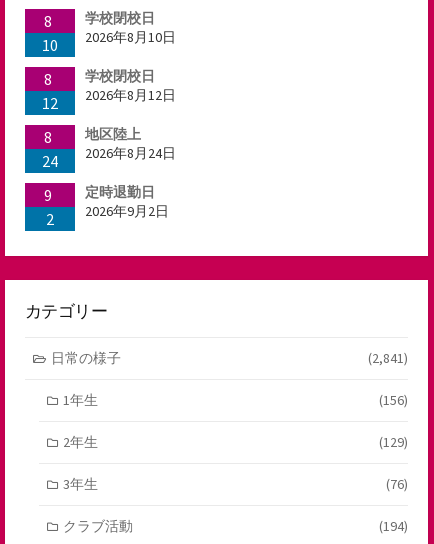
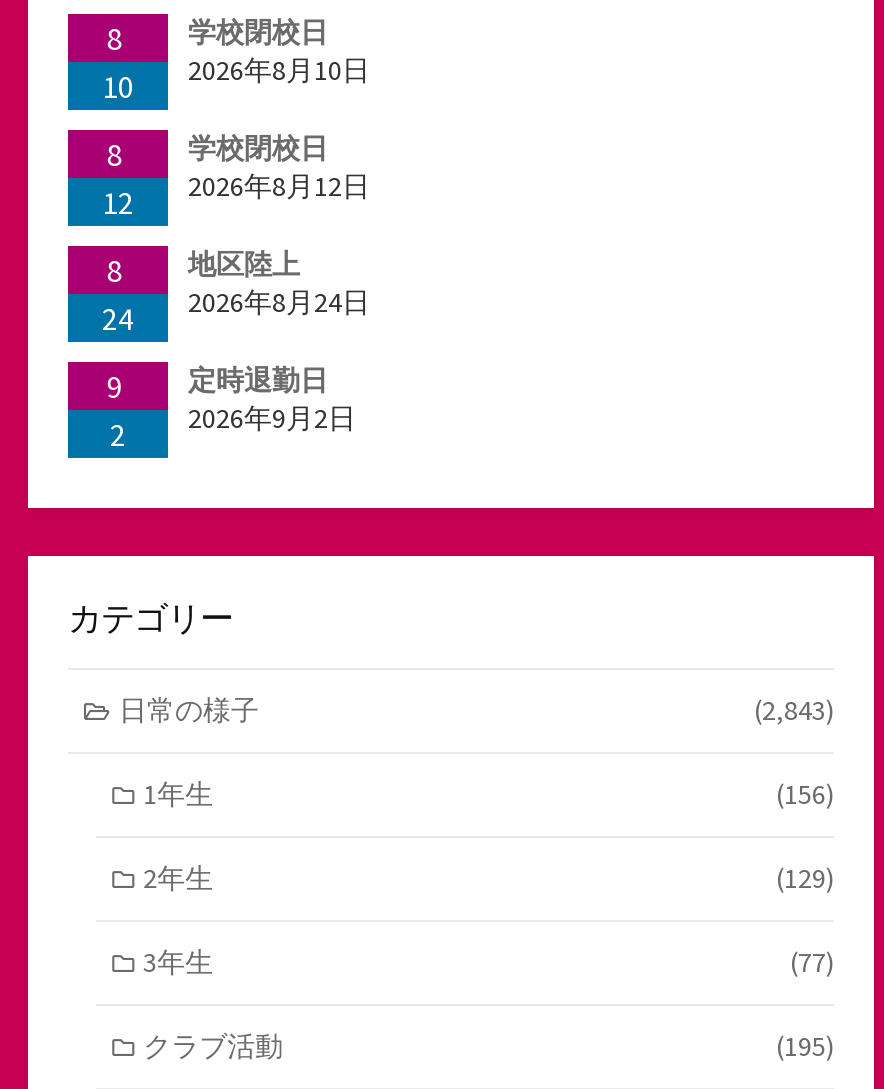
- (2,841)
+ (2,843)

- (76)
+ (77)

- (194)
+ (195)
